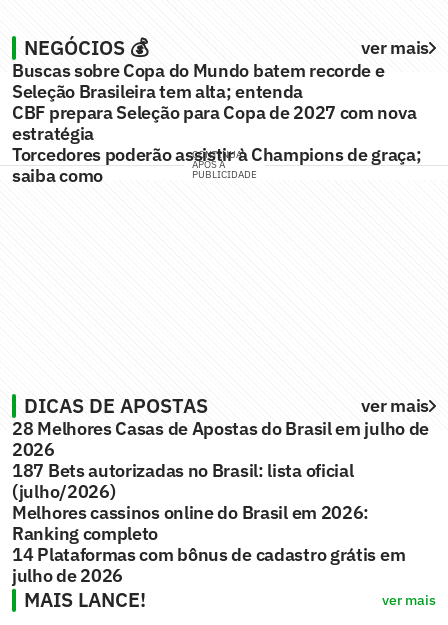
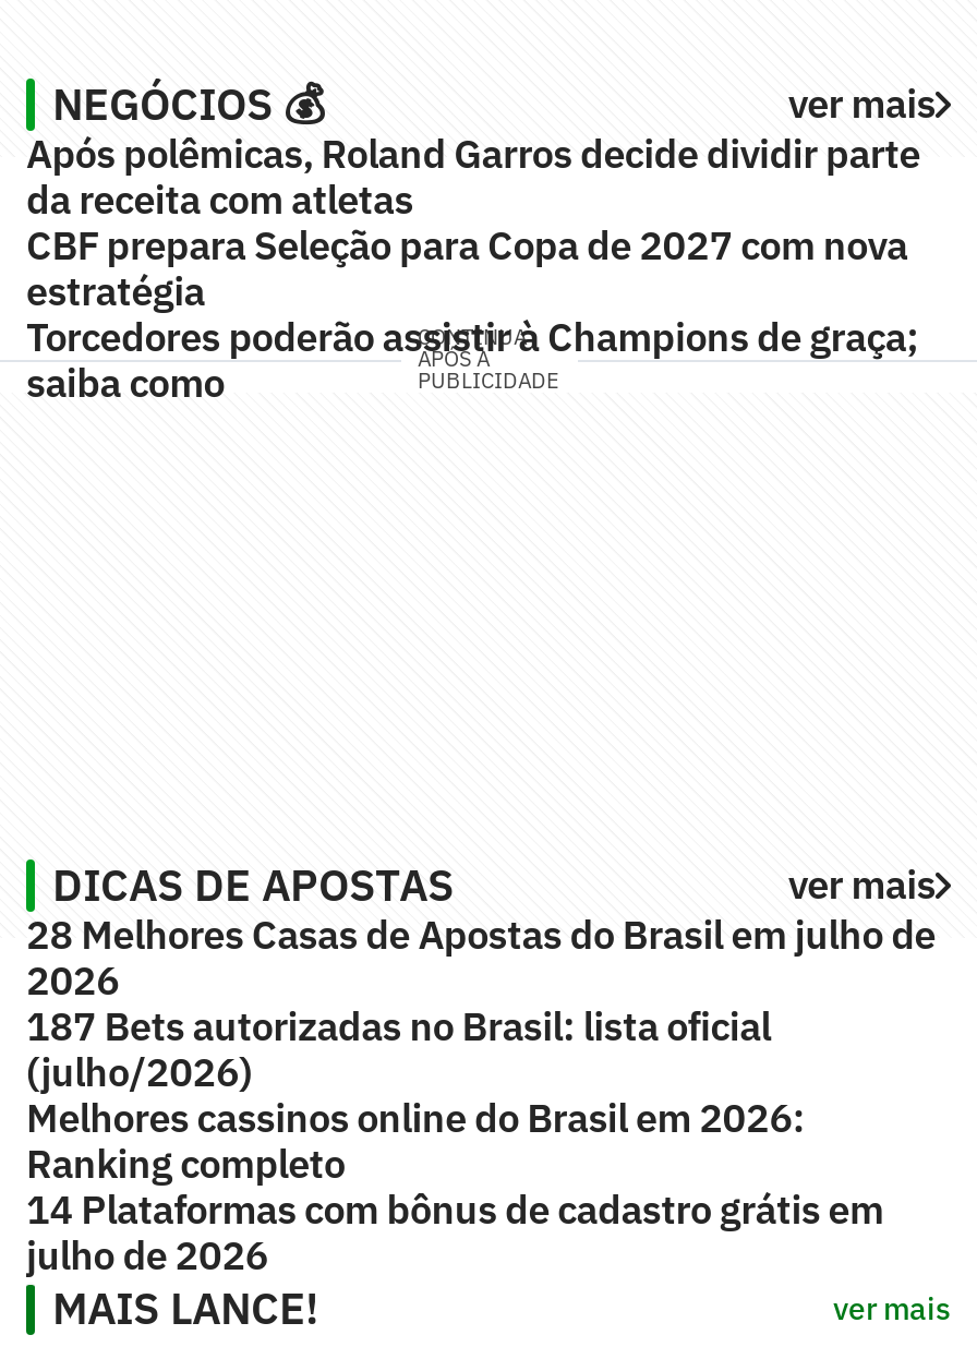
- Buscas sobre Copa do Mundo batem recorde e
- Seleção Brasileira tem alta; entenda
+ Após polêmicas, Roland Garros decide dividir parte
+ da receita com atletas
